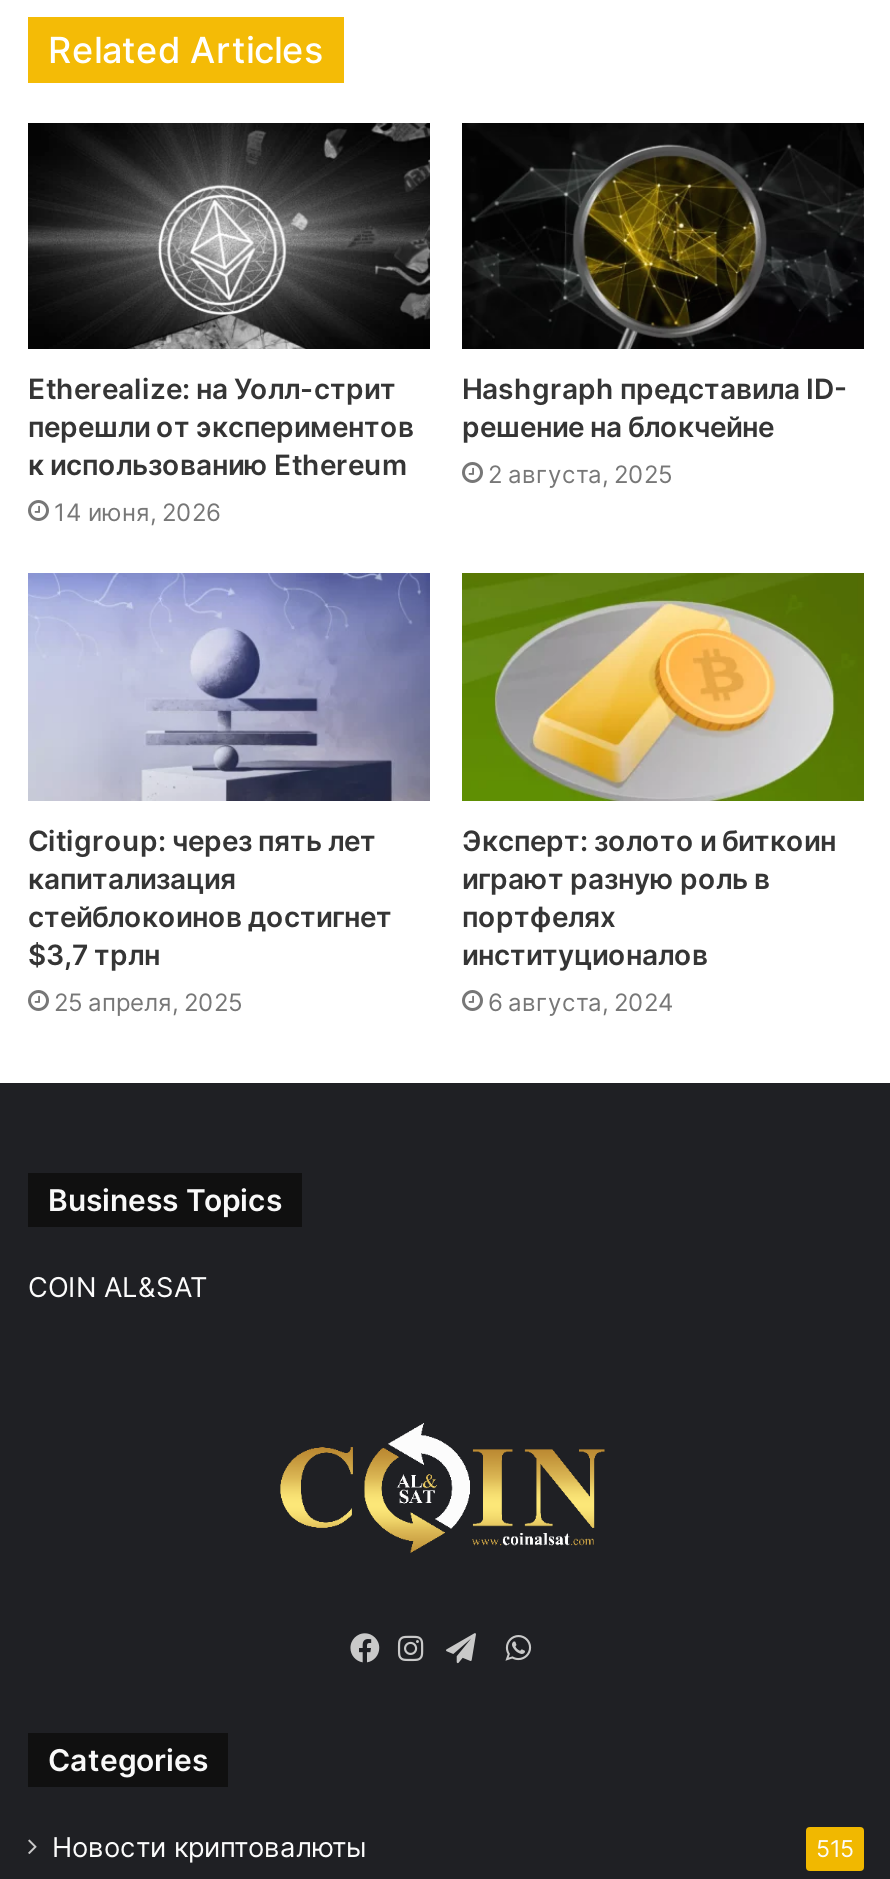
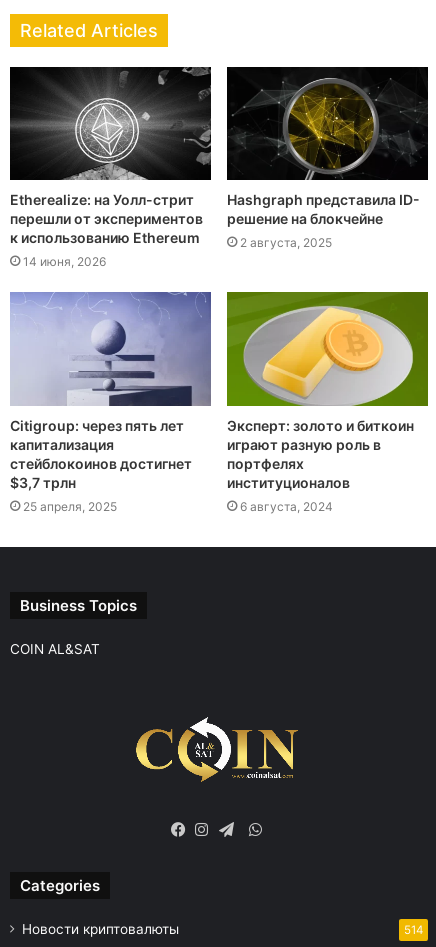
- 515
+ 514
